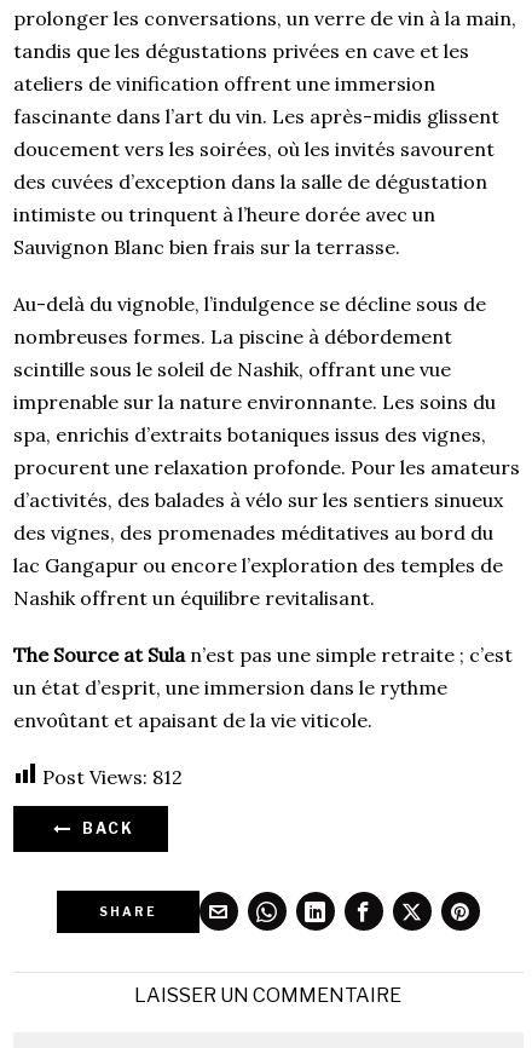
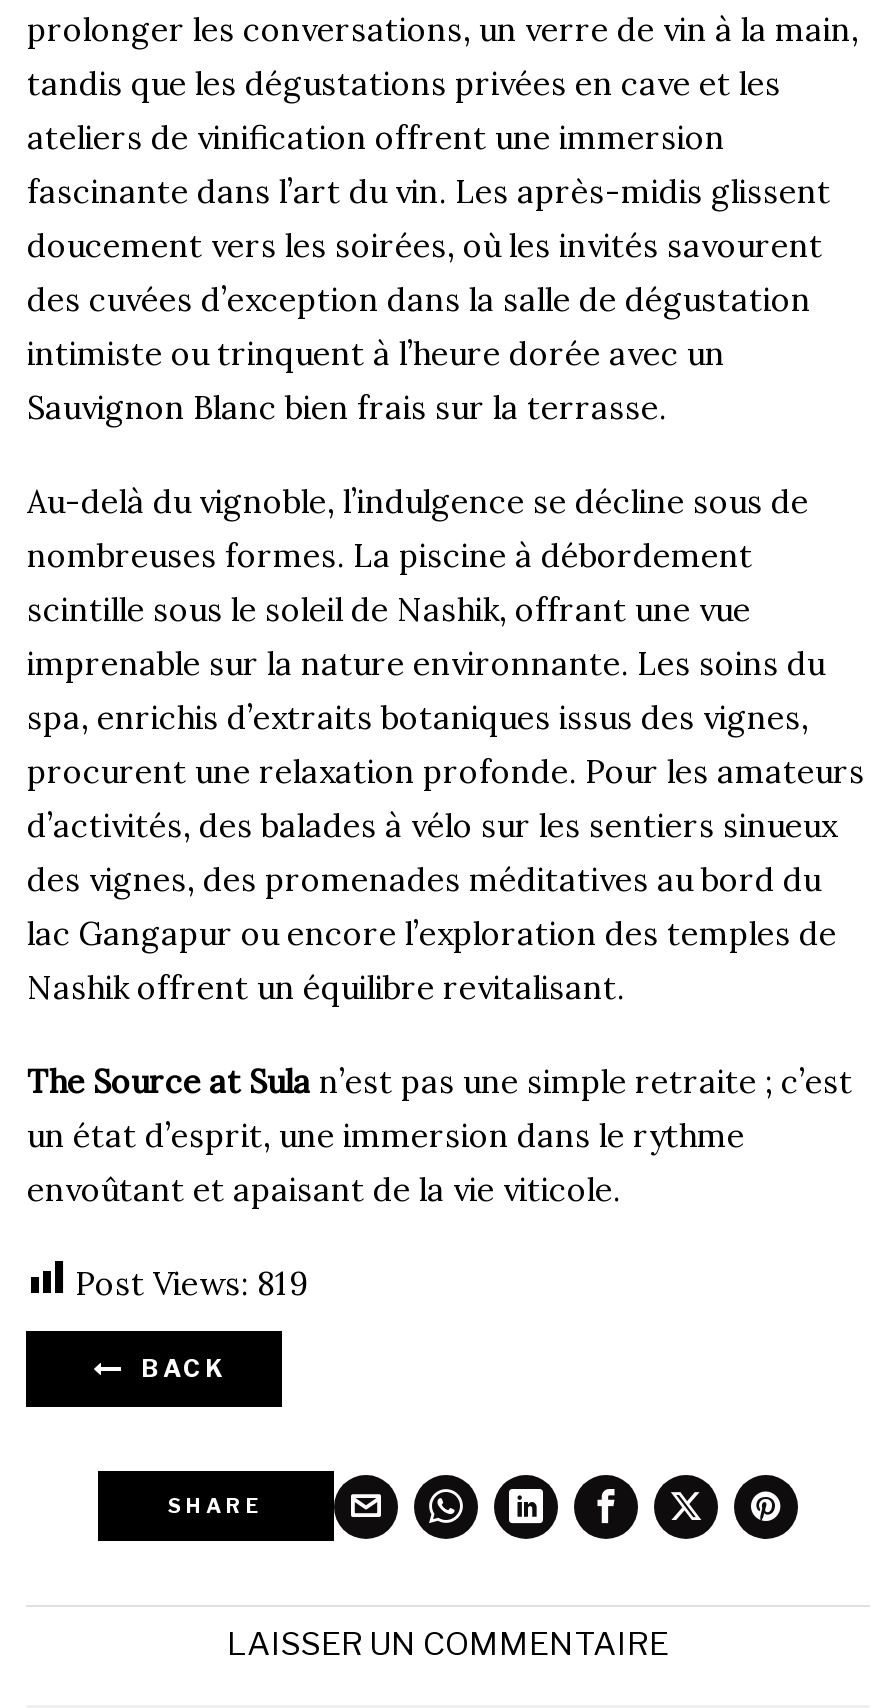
- Post Views: 812
+ Post Views: 819
